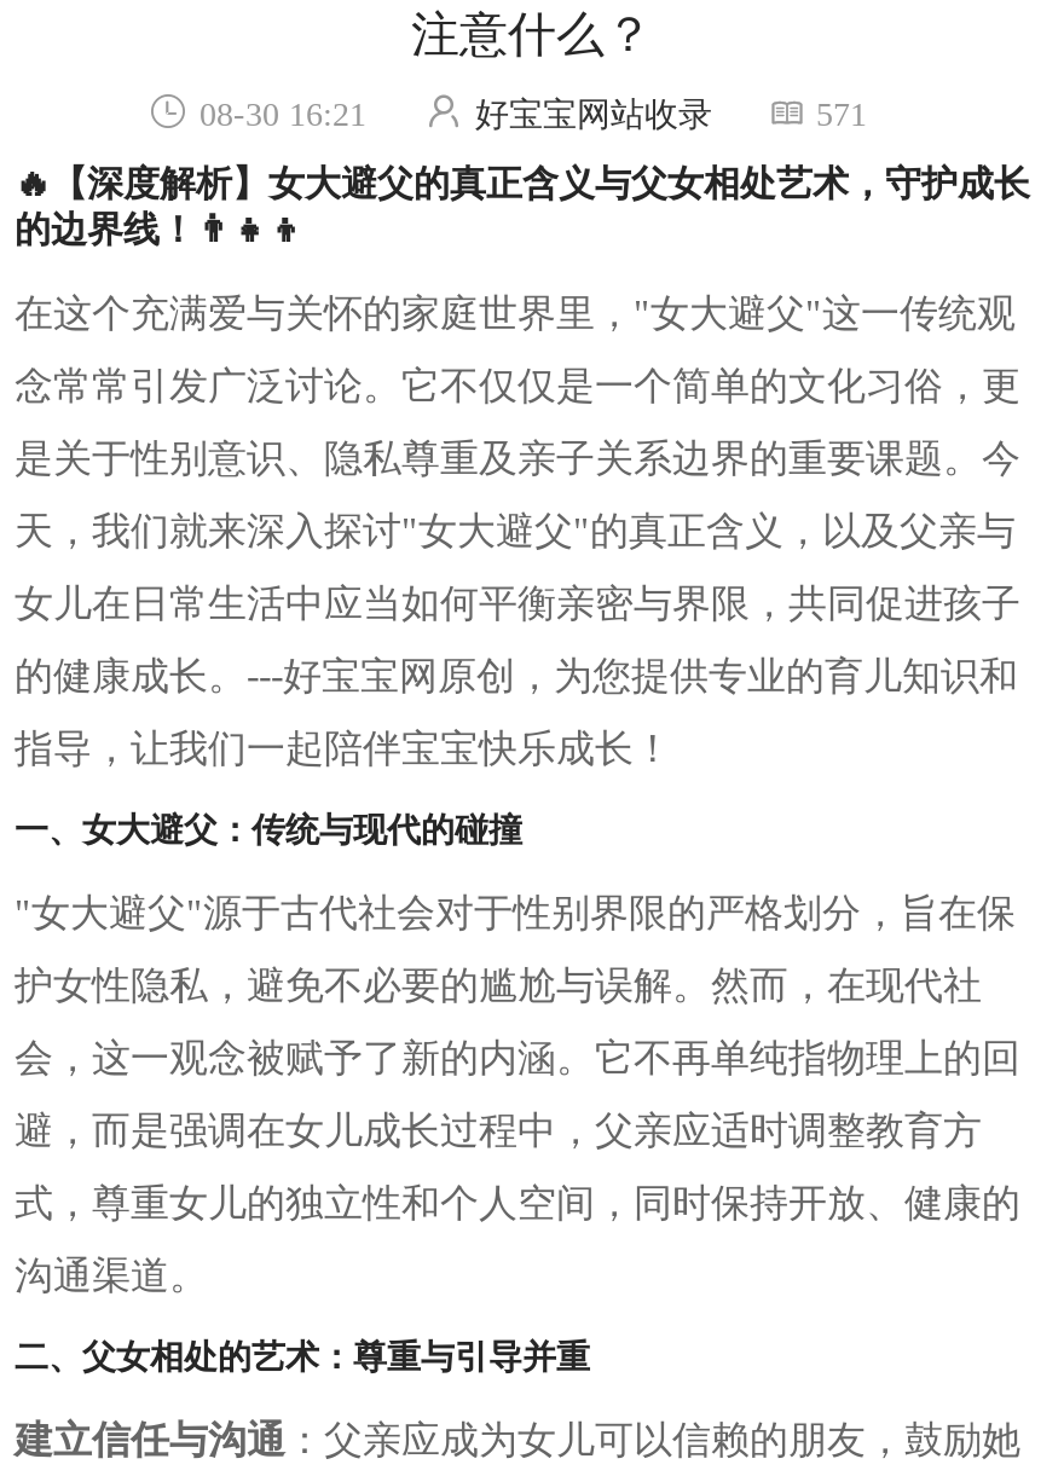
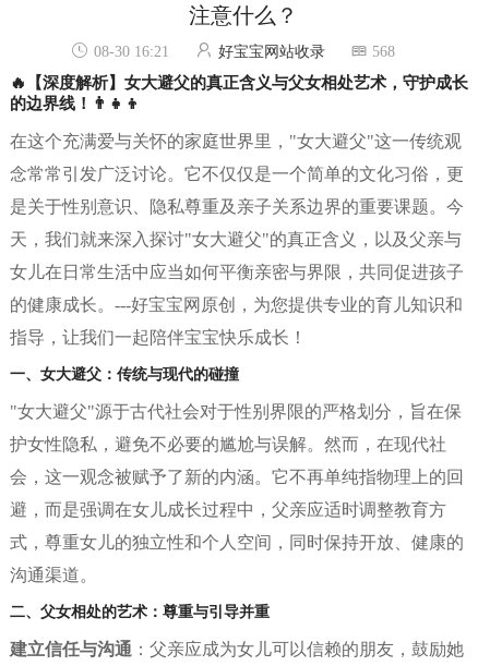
- 571
+ 568
